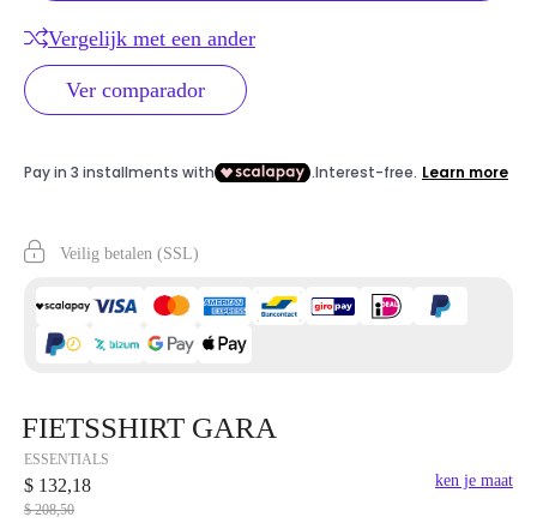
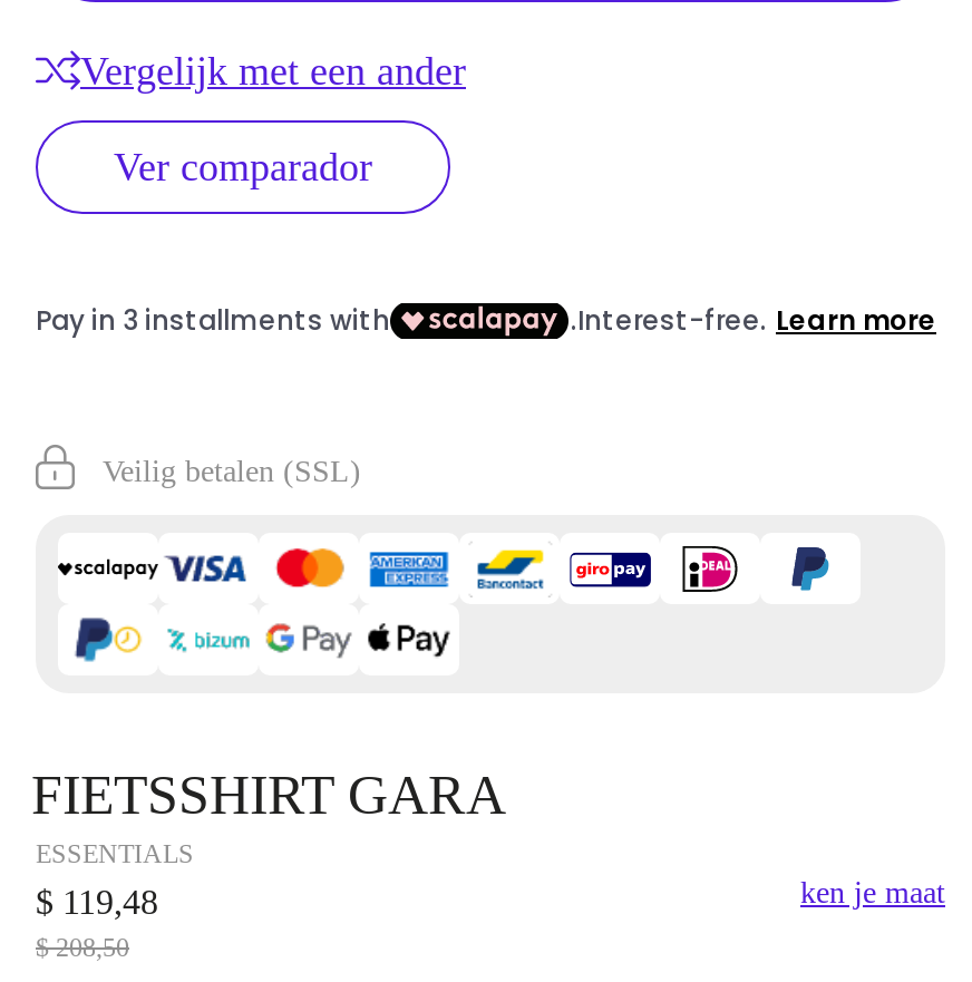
- $ 132,18
+ $ 119,48
